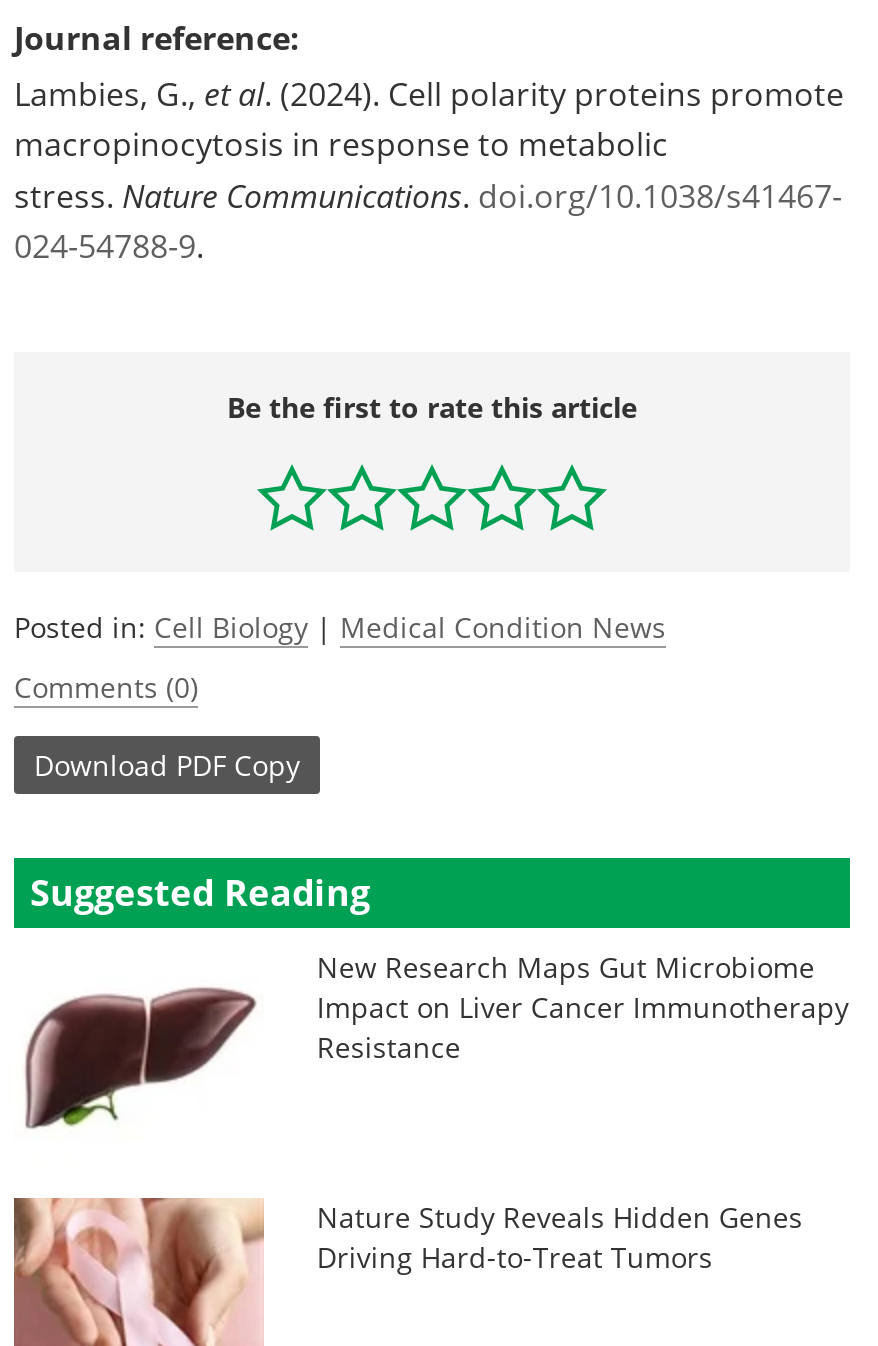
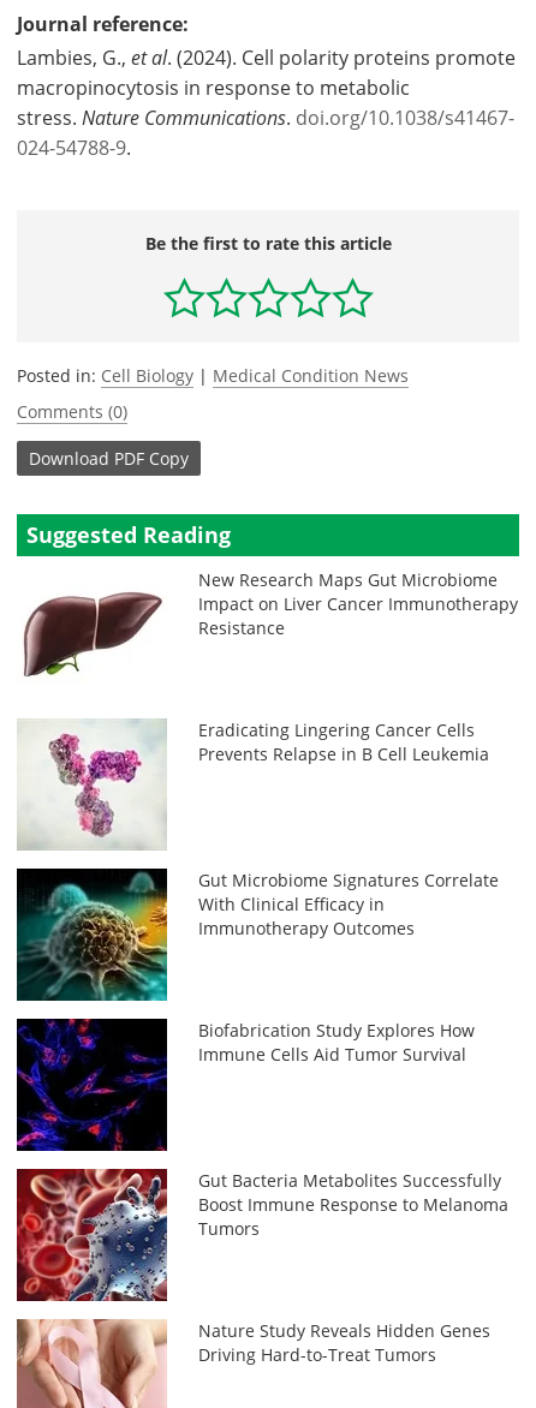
+ [image]
+ Gut Microbiome Signatures Correlate
+ With Clinical Efficacy in
+ Immunotherapy Outcomes

+ [image]
+ Biofabrication Study Explores How
+ Immune Cells Aid Tumor Survival

+ [image]
+ Gut Bacteria Metabolites Successfully
+ Boost Immune Response to Melanoma
+ Tumors

+ [image]
+ Eradicating Lingering Cancer Cells
+ Prevents Relapse in B Cell Leukemia
